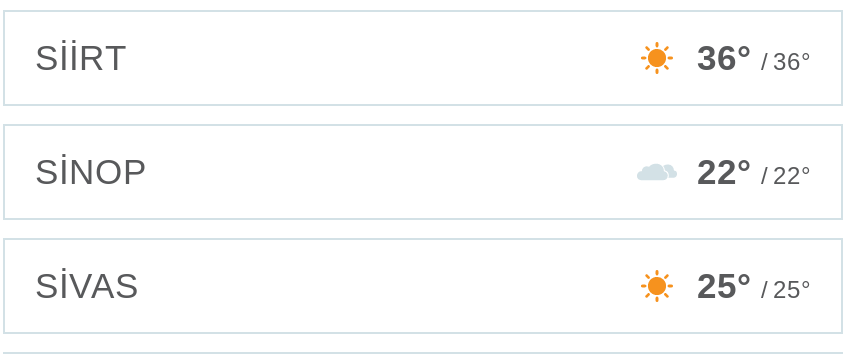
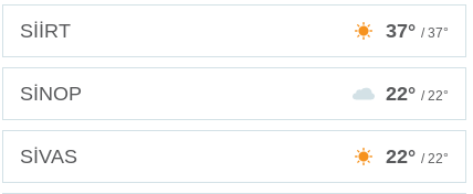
- 36° / 36°
+ 37° / 37°

- 25° / 25°
+ 22° / 22°
